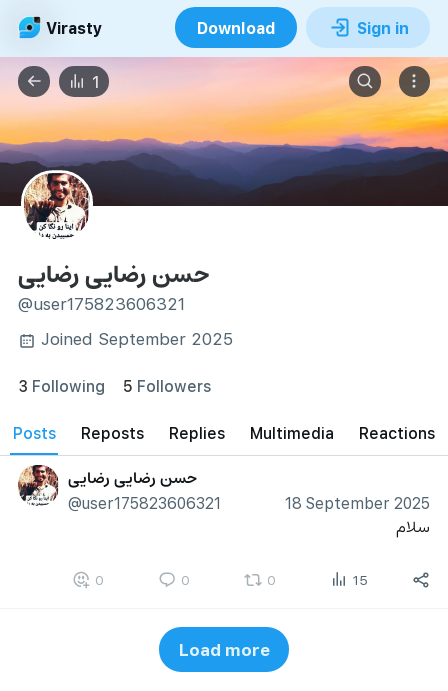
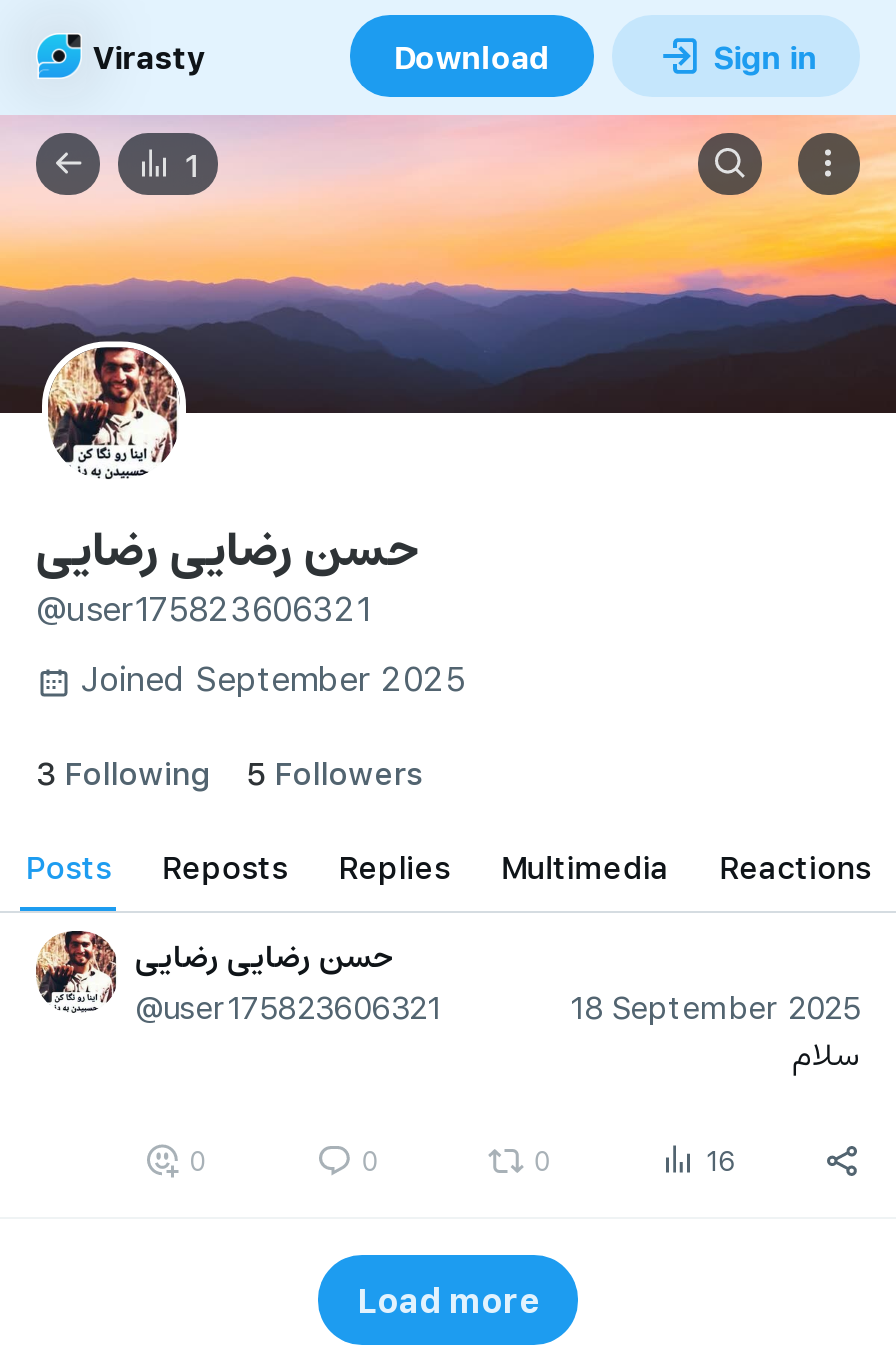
- 15
+ 16
